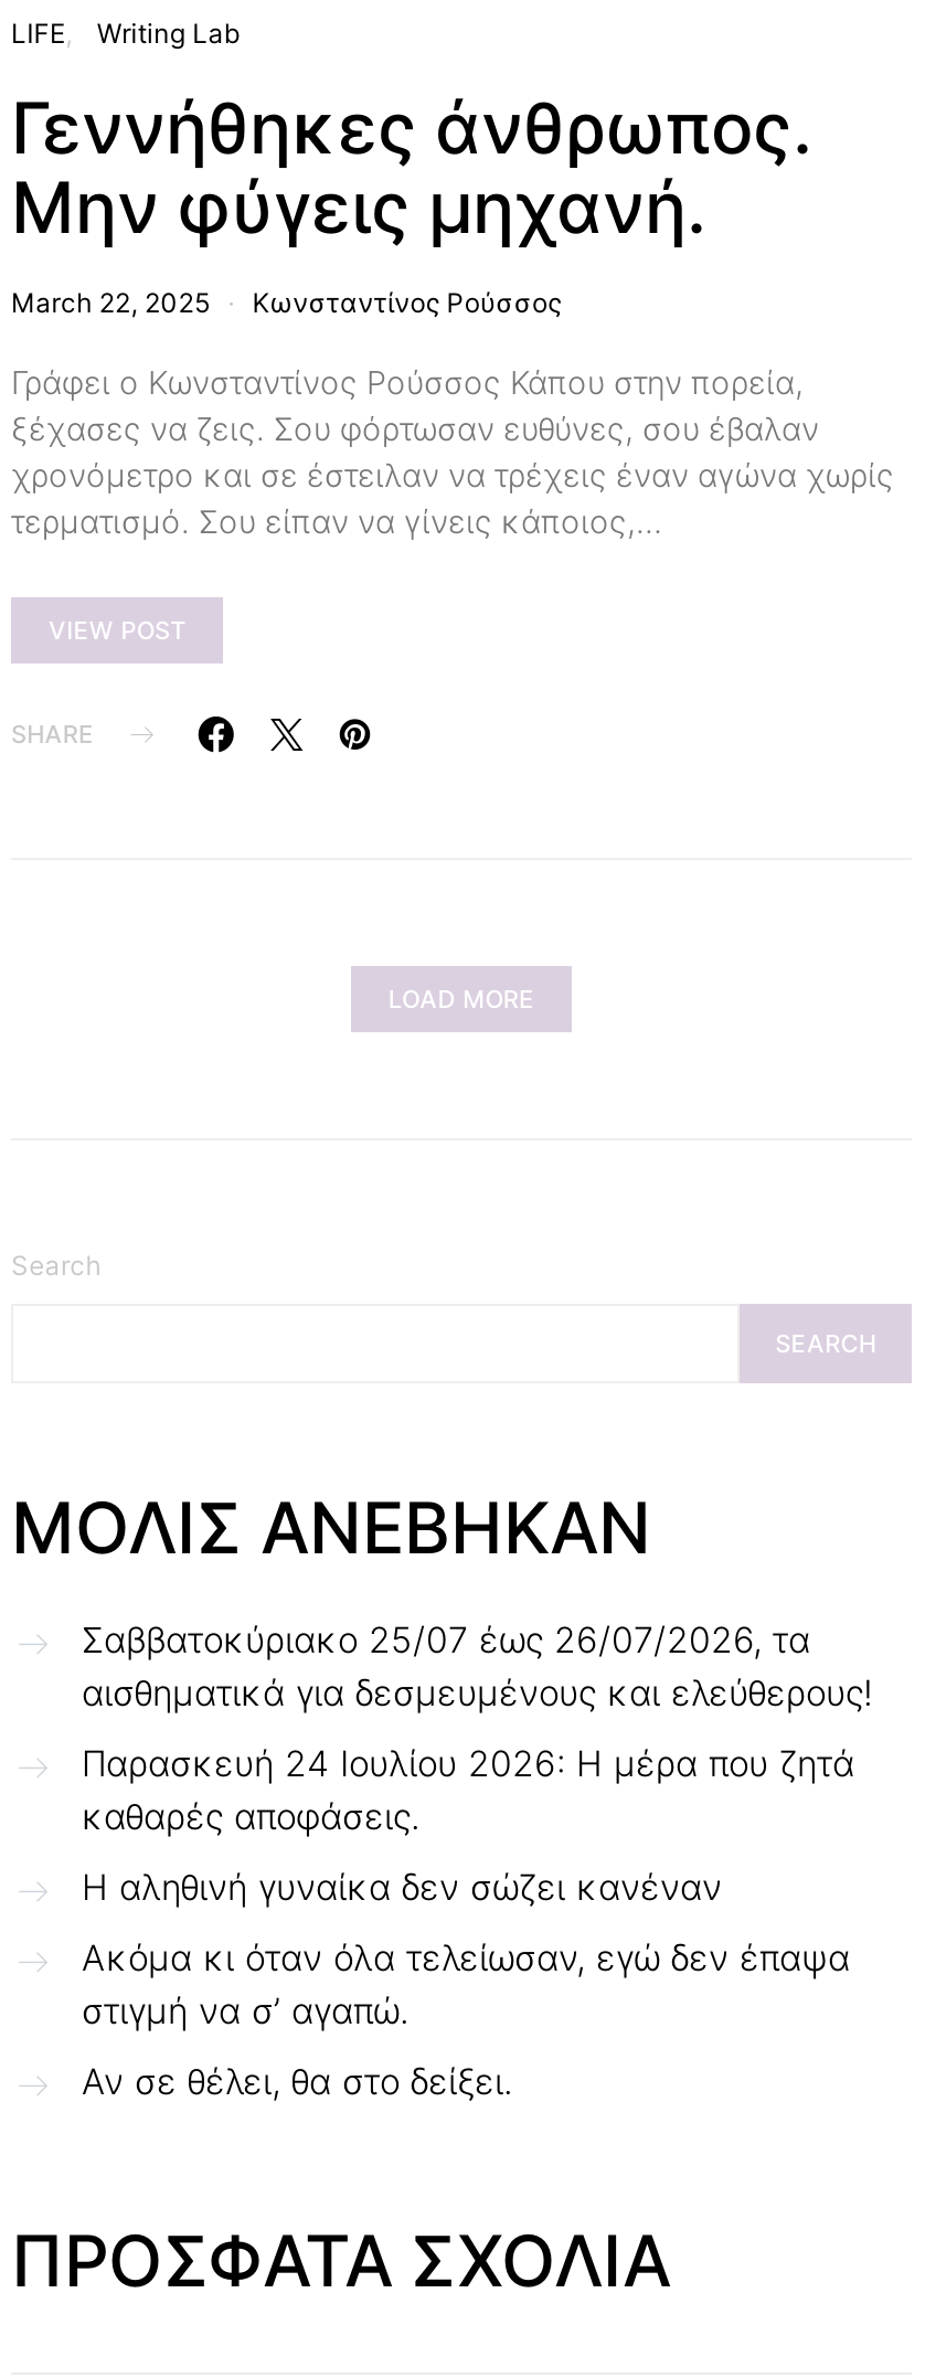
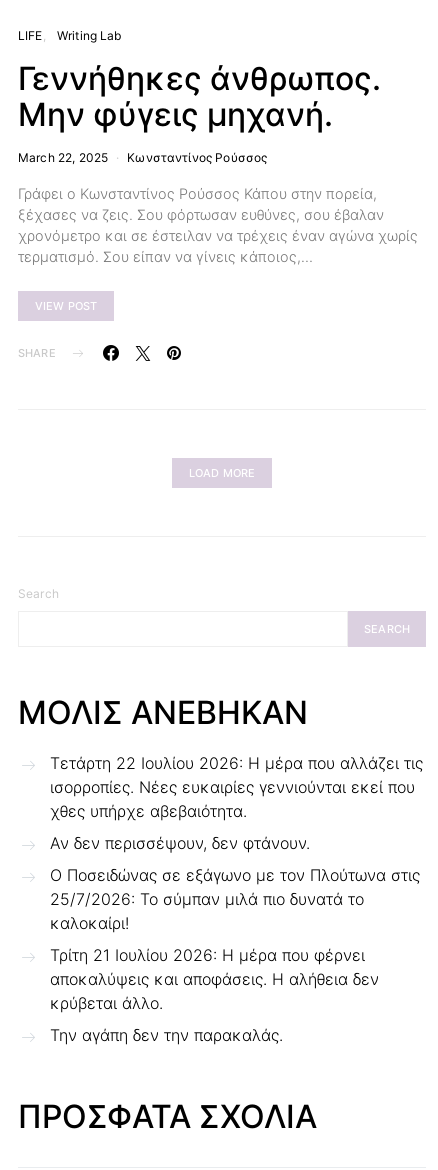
- Σαββατοκύριακο 25/07 έως 26/07/2026, τα
- αισθηματικά για δεσμευμένους και ελεύθερους!
+ Τετάρτη 22 Ιουλίου 2026: Η μέρα που αλλάζει τις
+ ισορροπίες. Νέες ευκαιρίες γεννιούνται εκεί που
+ χθες υπήρχε αβεβαιότητα.

- Παρασκευή 24 Ιουλίου 2026: Η μέρα που ζητά
- καθαρές αποφάσεις.
+ Αν δεν περισσέψουν, δεν φτάνουν.

- Η αληθινή γυναίκα δεν σώζει κανέναν
+ Ο Ποσειδώνας σε εξάγωνο με τον Πλούτωνα στις
+ 25/7/2026: Το σύμπαν μιλά πιο δυνατά το
+ καλοκαίρι!

- Ακόμα κι όταν όλα τελείωσαν, εγώ δεν έπαψα
- στιγμή να σ’ αγαπώ.
+ Τρίτη 21 Ιουλίου 2026: Η μέρα που φέρνει
+ αποκαλύψεις και αποφάσεις. Η αλήθεια δεν
+ κρύβεται άλλο.

- Αν σε θέλει, θα στο δείξει.
+ Την αγάπη δεν την παρακαλάς.
